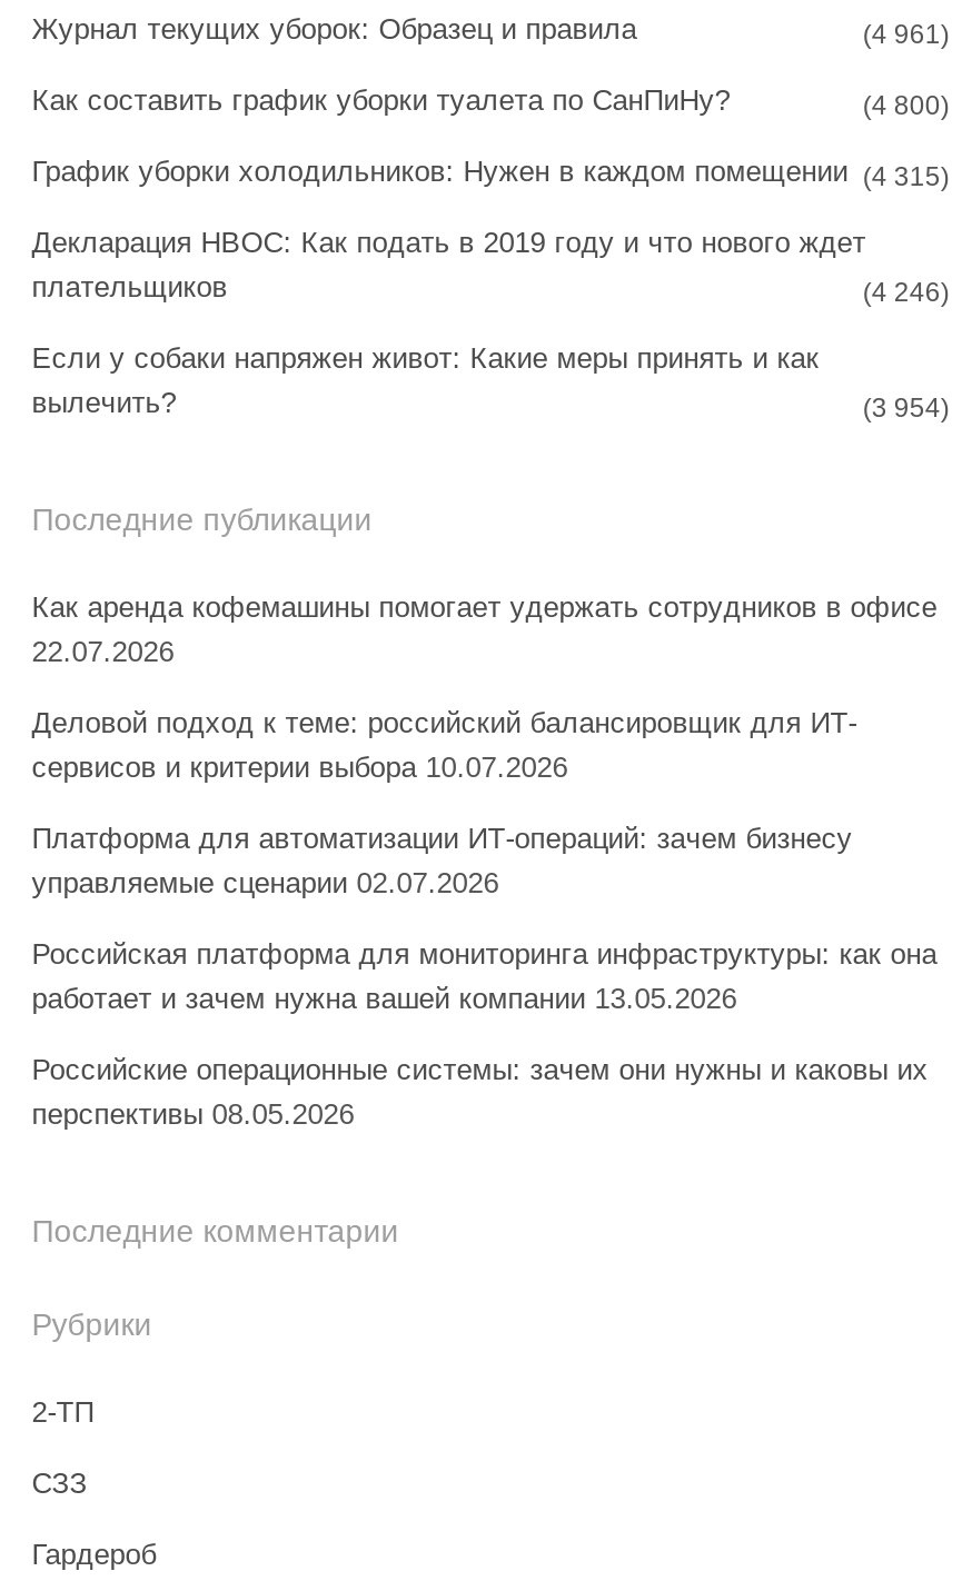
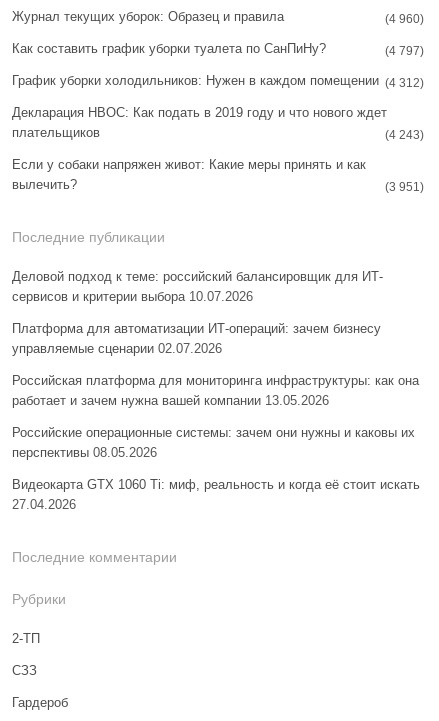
- (4 961)
+ (4 960)

- (4 800)
+ (4 797)

- График уборки холодильников: Нужен в каждом помещении (4 315)
+ График уборки холодильников: Нужен в каждом помещении (4 312)

- (4 246)
+ (4 243)

- (3 954)
+ (3 951)

- Как аренда кофемашины помогает удержать сотрудников в офисе
- 22.07.2026

moved up: Деловой подход к теме: российский балансировщик для ИТ- | сервисов и критерии выбора 10.07.2026 | Платформа для автоматизации ИТ-операций: зачем бизнесу | управляемые сценарии 02.07.2026 | Российская платформа для мониторинга инфраструктуры: как она | работает и зачем нужна вашей компании 13.05.2026 | Российские операционные системы: зачем они нужны и каковы их | перспективы 08.05.2026

+ Видеокарта GTX 1060 Ti: миф, реальность и когда её стоит искать
+ 27.04.2026
